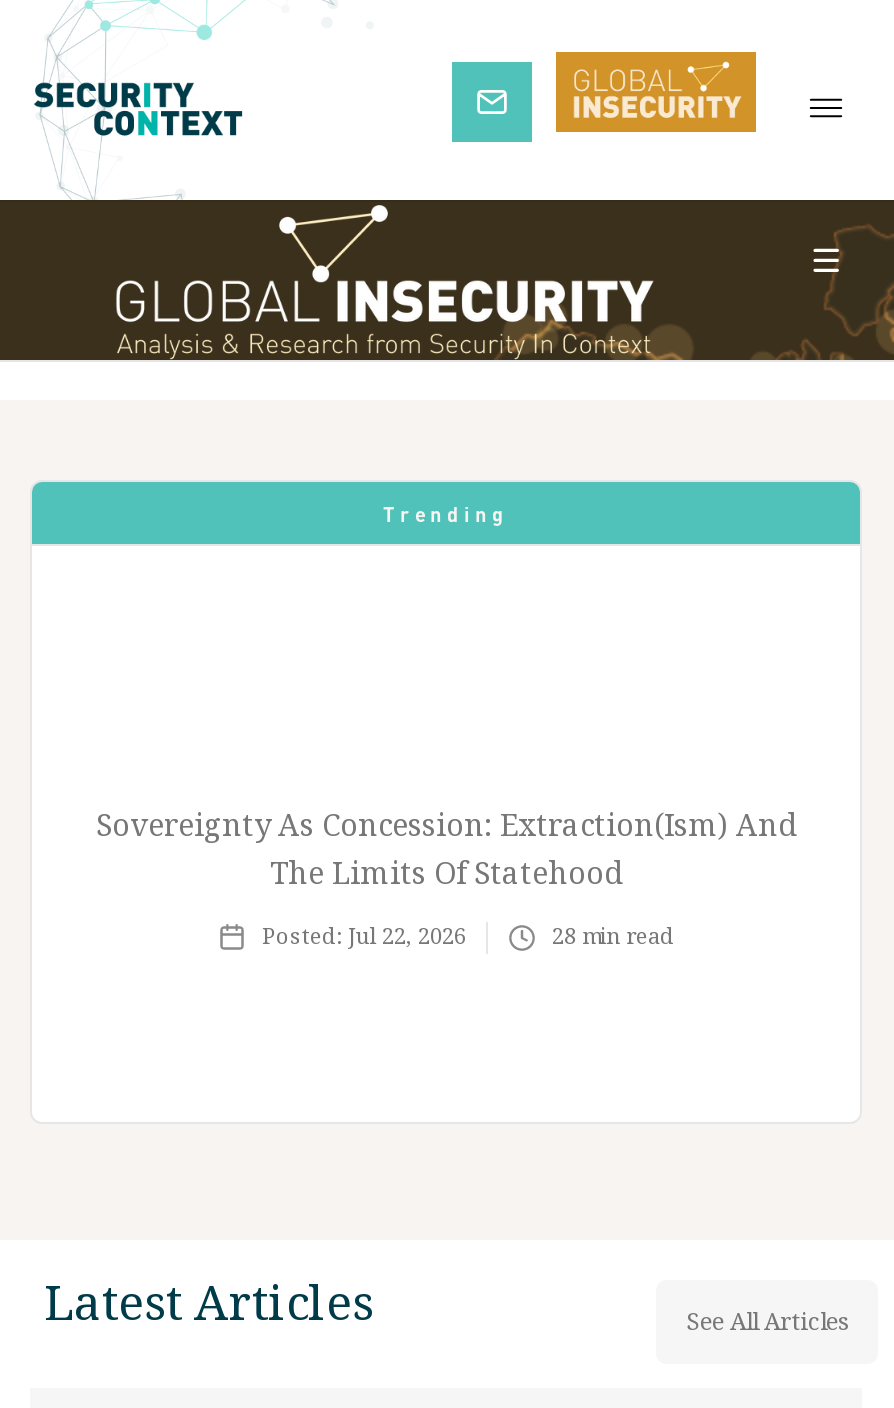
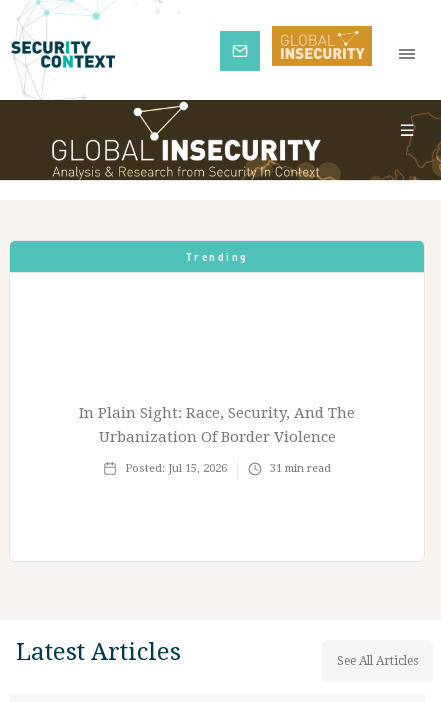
- Sovereignty As Concession: Extraction(ism) And
- The Limits Of Statehood
+ In Plain Sight: Race, Security, And The
+ Urbanization Of Border Violence

- Posted: Jul 22, 2026
- 28 min read
+ Posted: Jul 15, 2026
+ 31 min read
